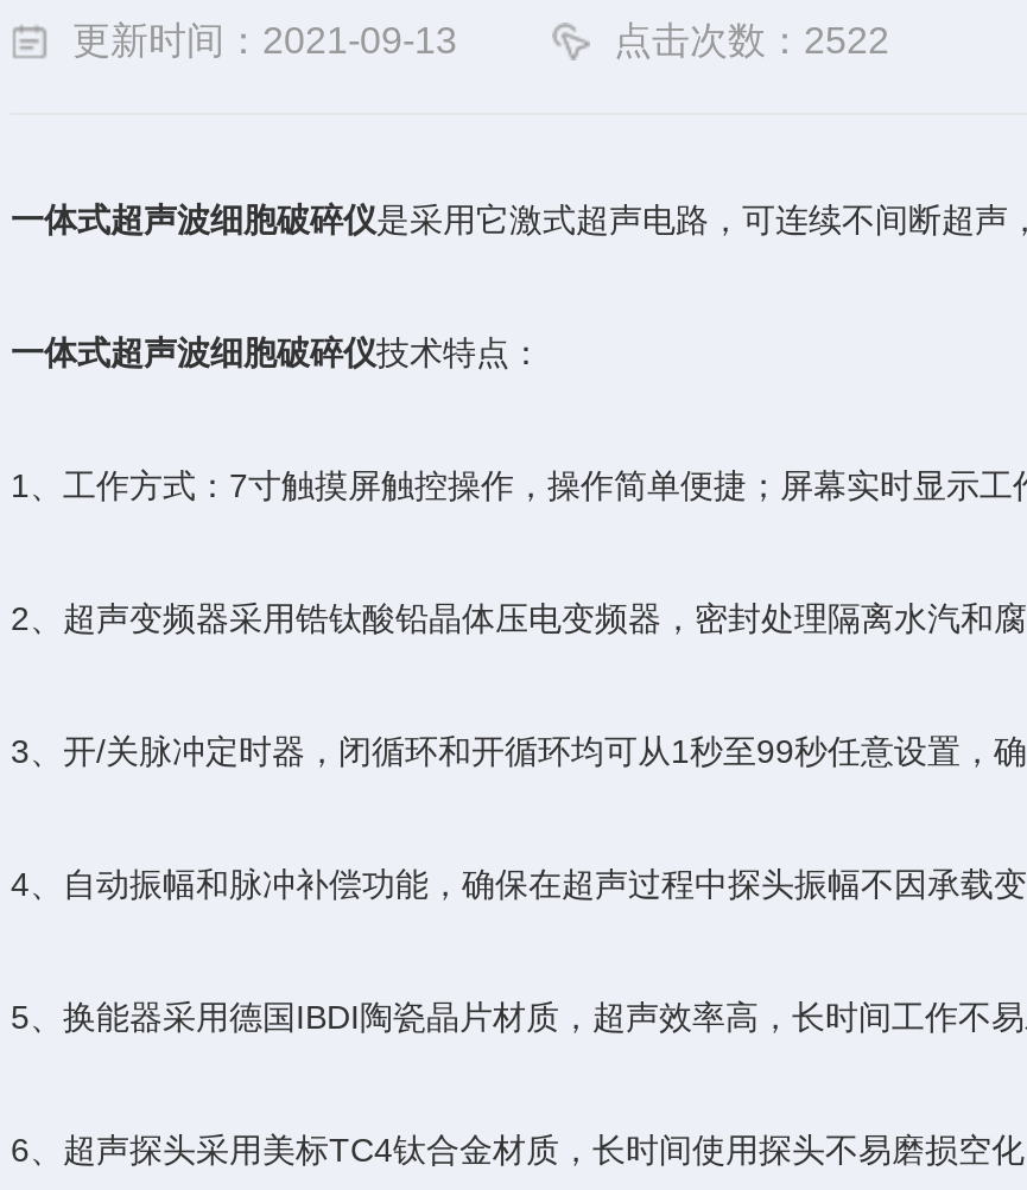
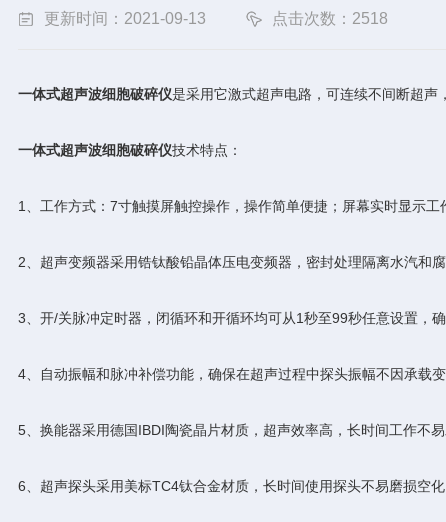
- 点击次数：2522
+ 点击次数：2518
